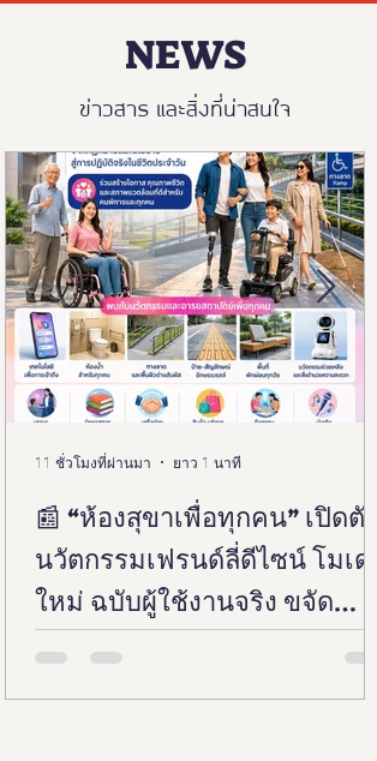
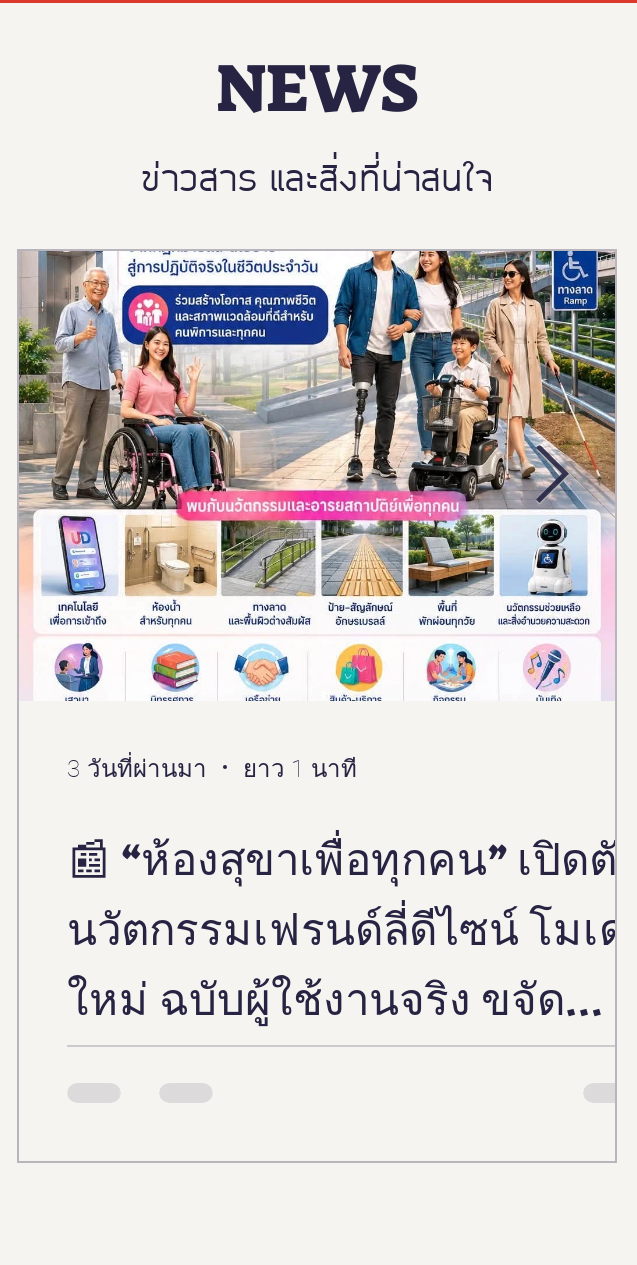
- 11 ชั่วโมงที่ผ่านมา
+ 3 วันที่ผ่านมา
